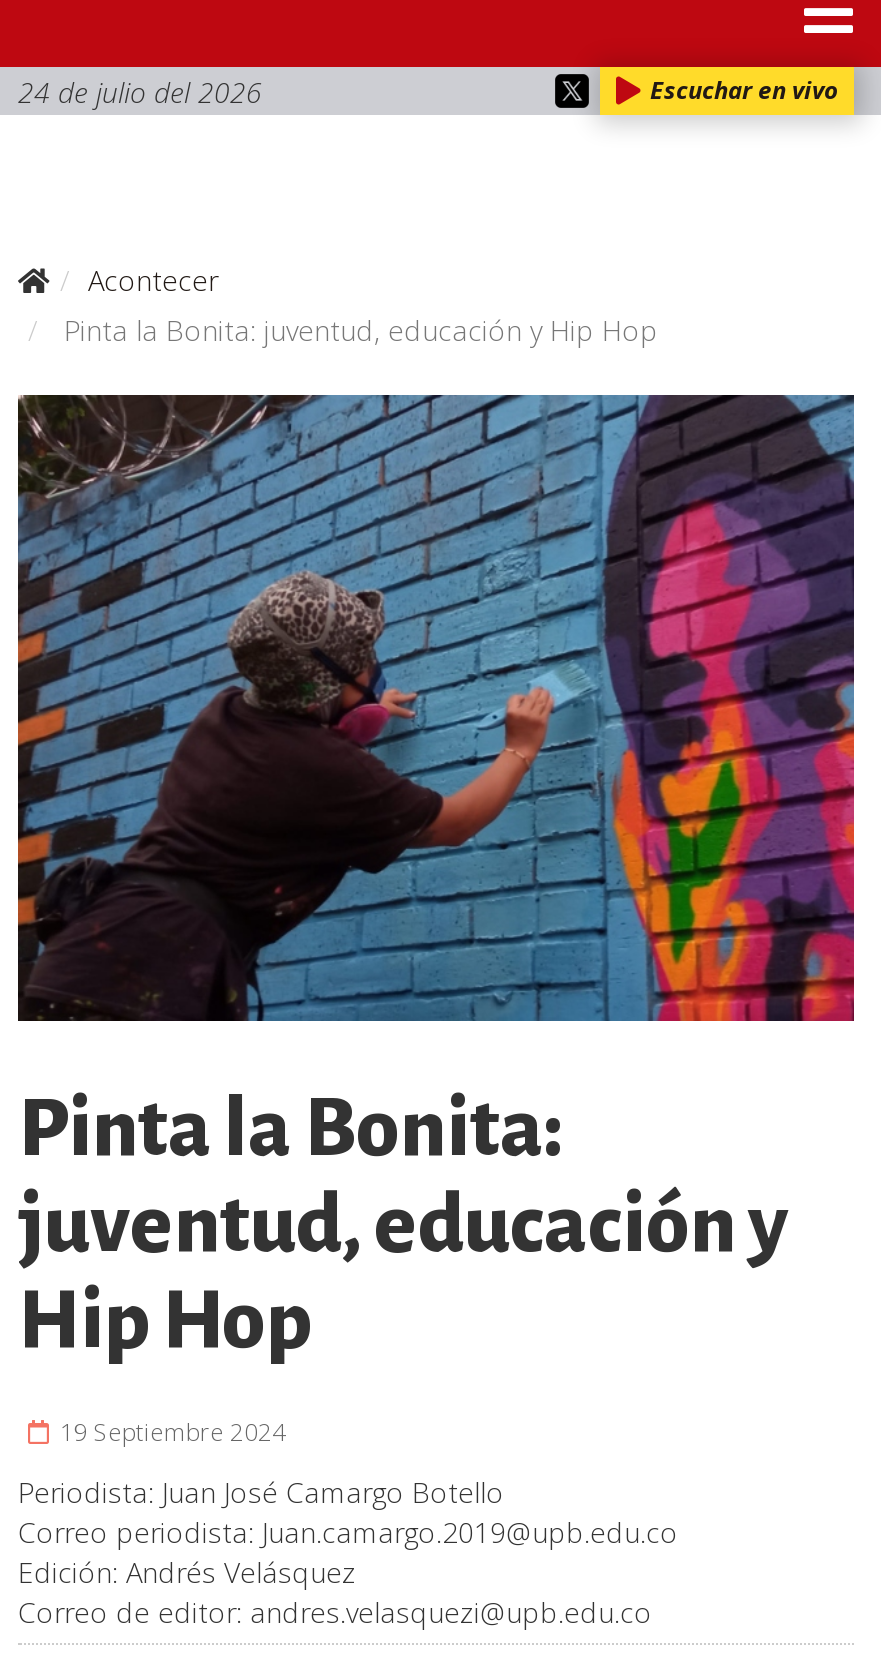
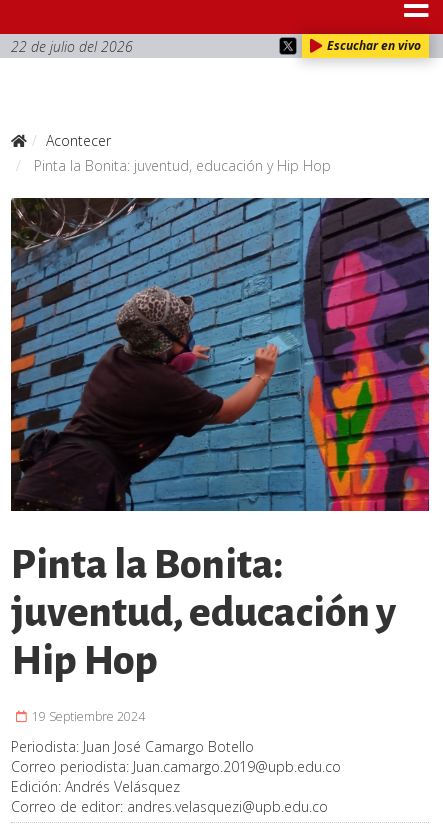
- 24 de julio del 2026
+ 22 de julio del 2026
